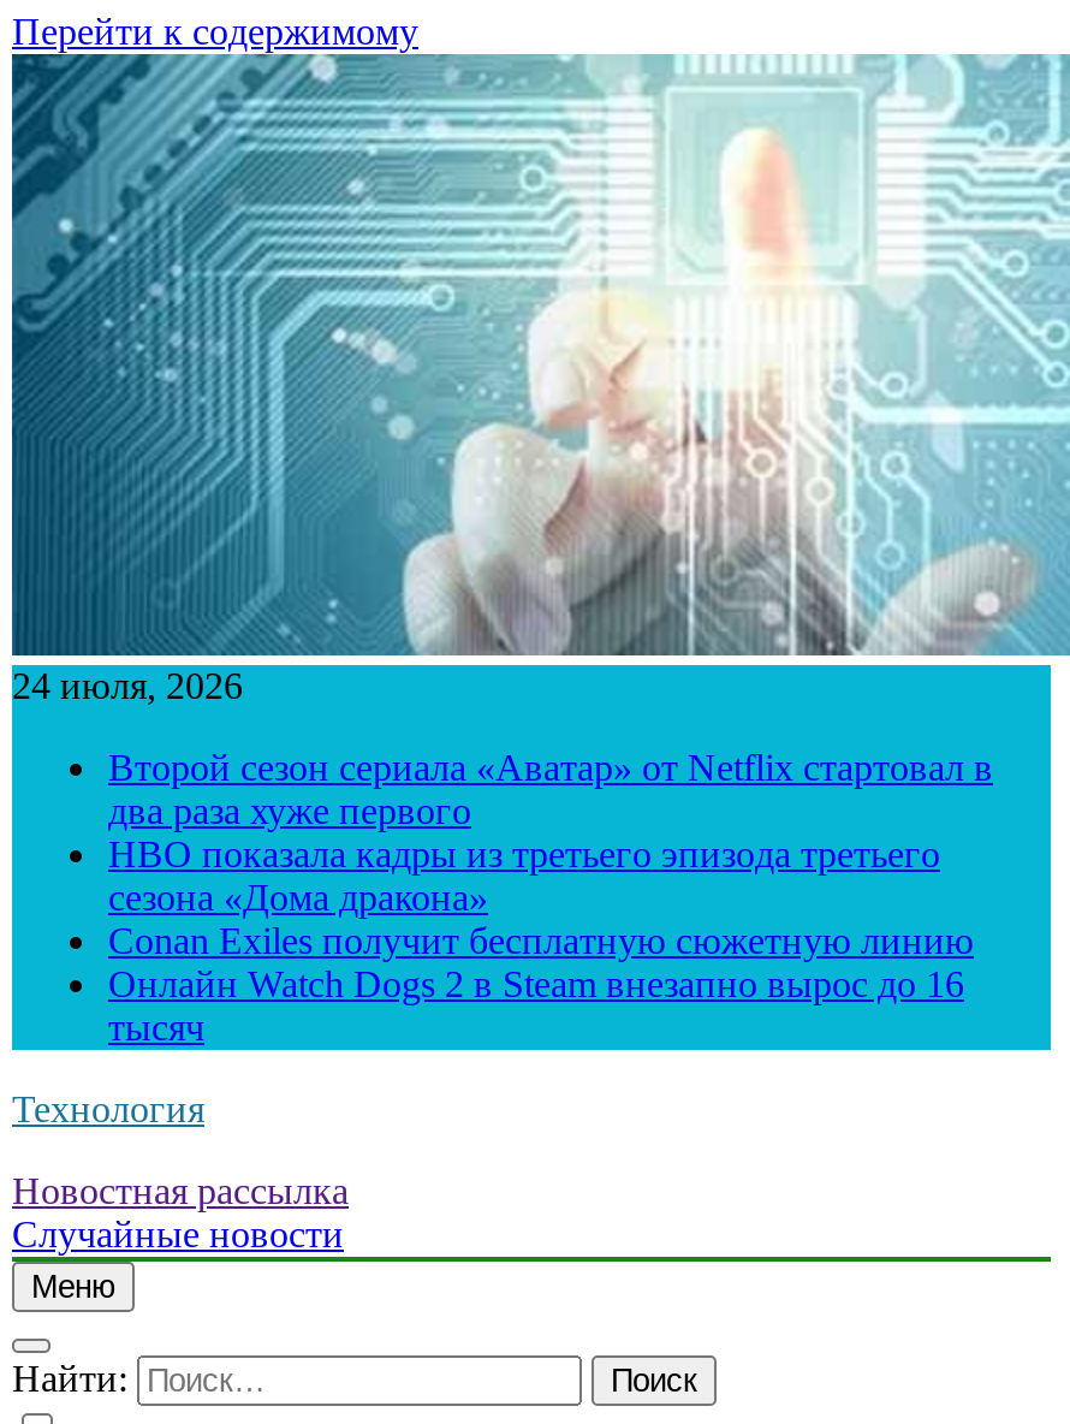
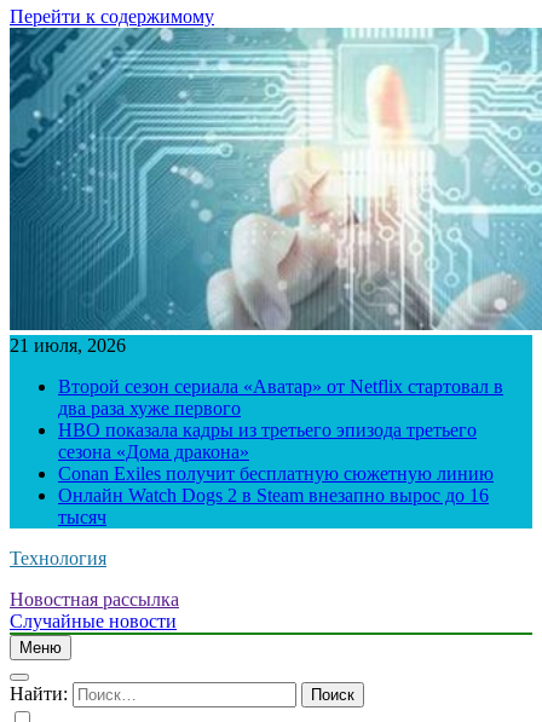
- 24 июля, 2026
+ 21 июля, 2026
